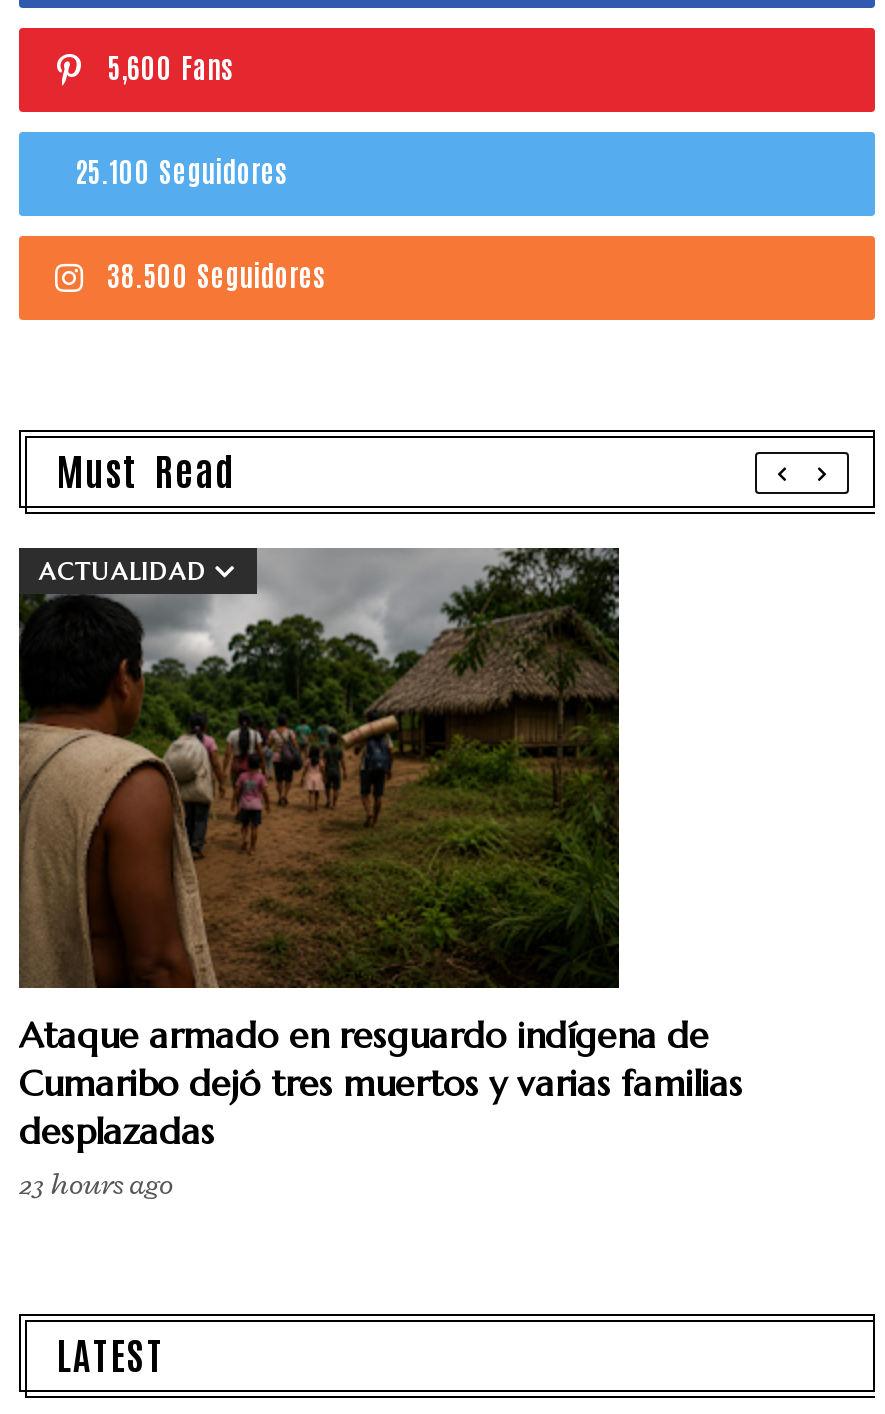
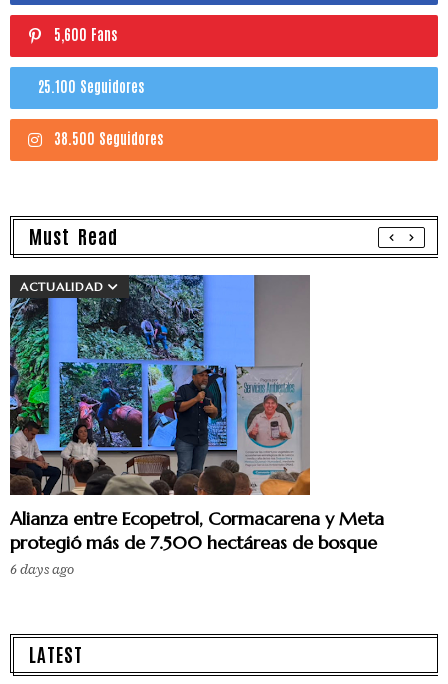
- [image]
- Ataque armado en resguardo indígena de
- Cumaribo dejó tres muertos y varias familias
- desplazadas
- 23 hours ago
+ [image]
+ Alianza entre Ecopetrol, Cormacarena y Meta
+ protegió más de 7.500 hectáreas de bosque
+ 6 days ago
